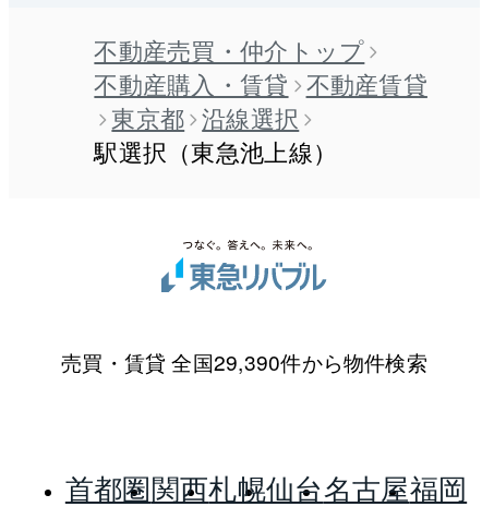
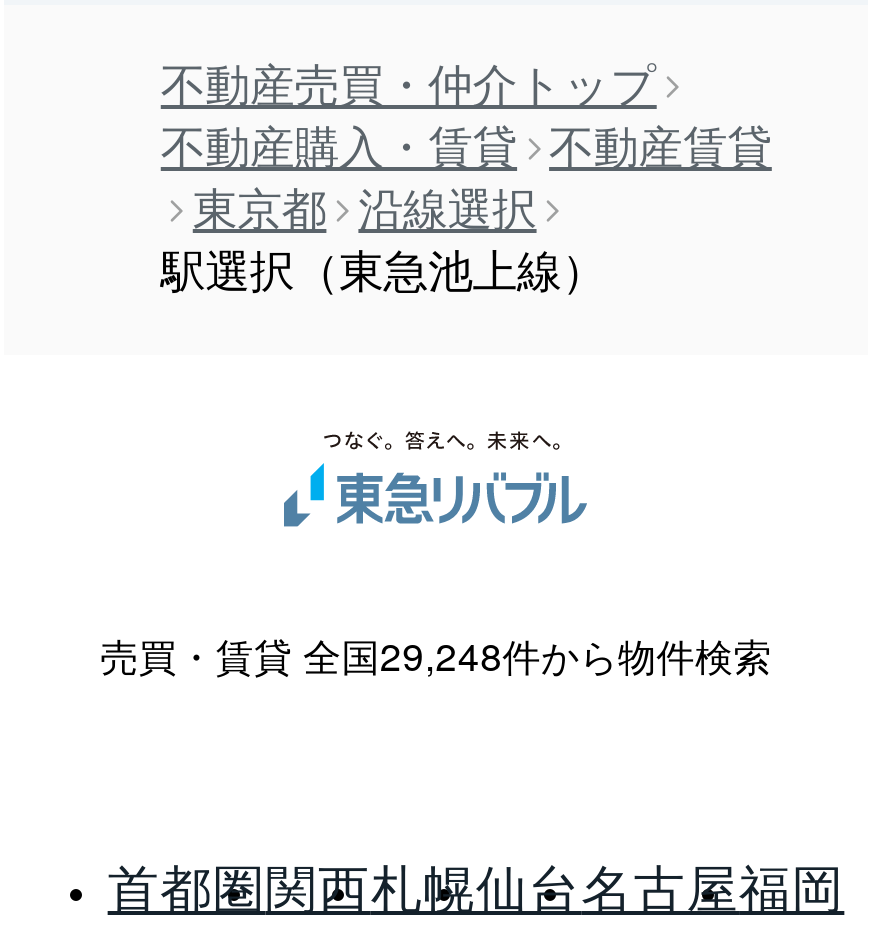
- 売買・賃貸 全国29,390件から物件検索
+ 売買・賃貸 全国29,248件から物件検索
